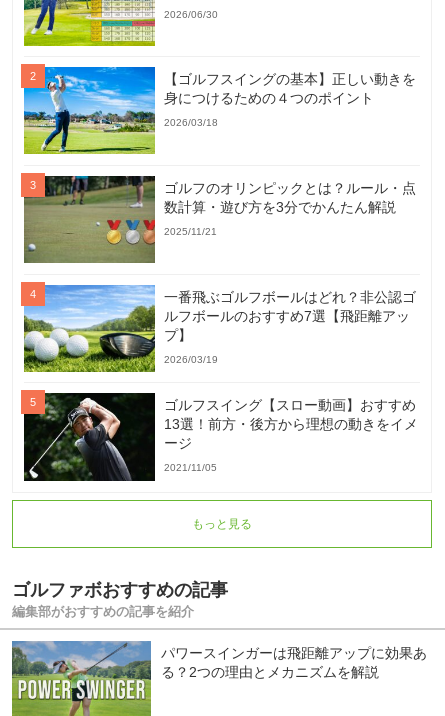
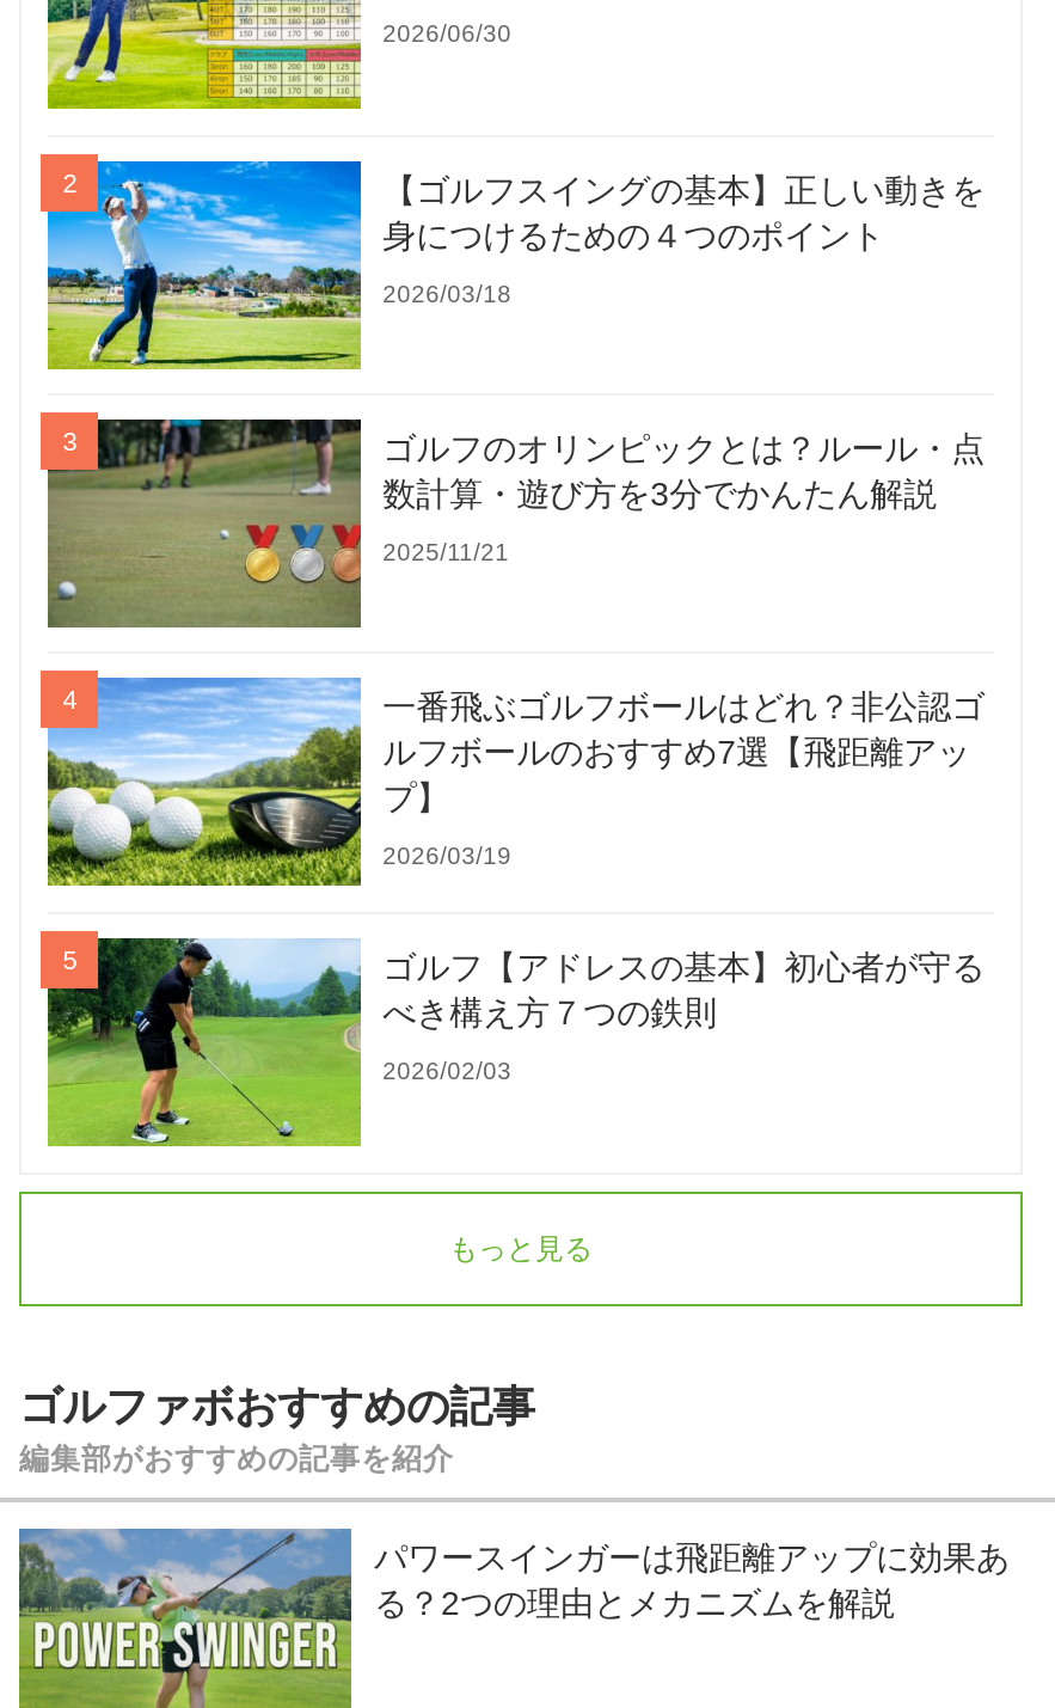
- [image]
- ゴルフスイング【スロー動画】おすすめ
- 13選！前方・後方から理想の動きをイメ
- ージ
+ [image]
+ ゴルフ【アドレスの基本】初心者が守る
+ べき構え方７つの鉄則

- 2021/11/05
+ 2026/02/03
